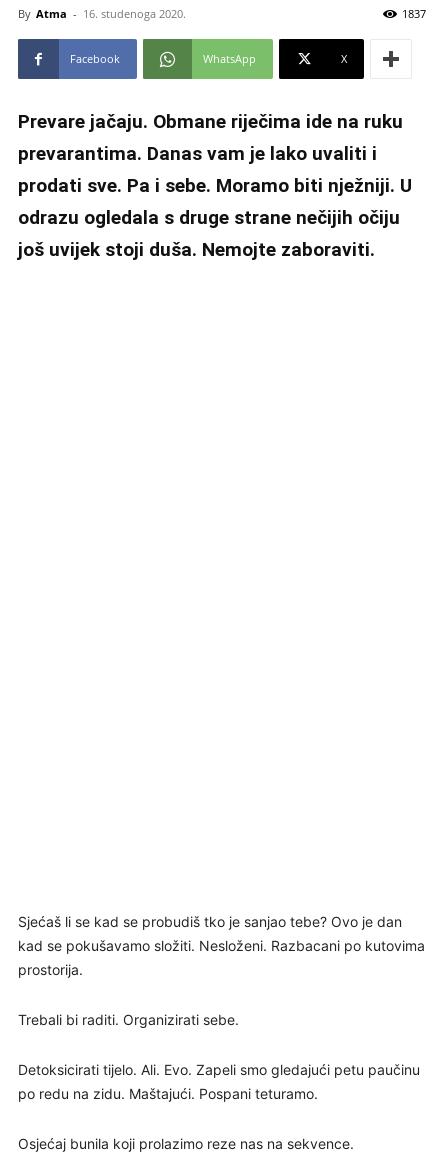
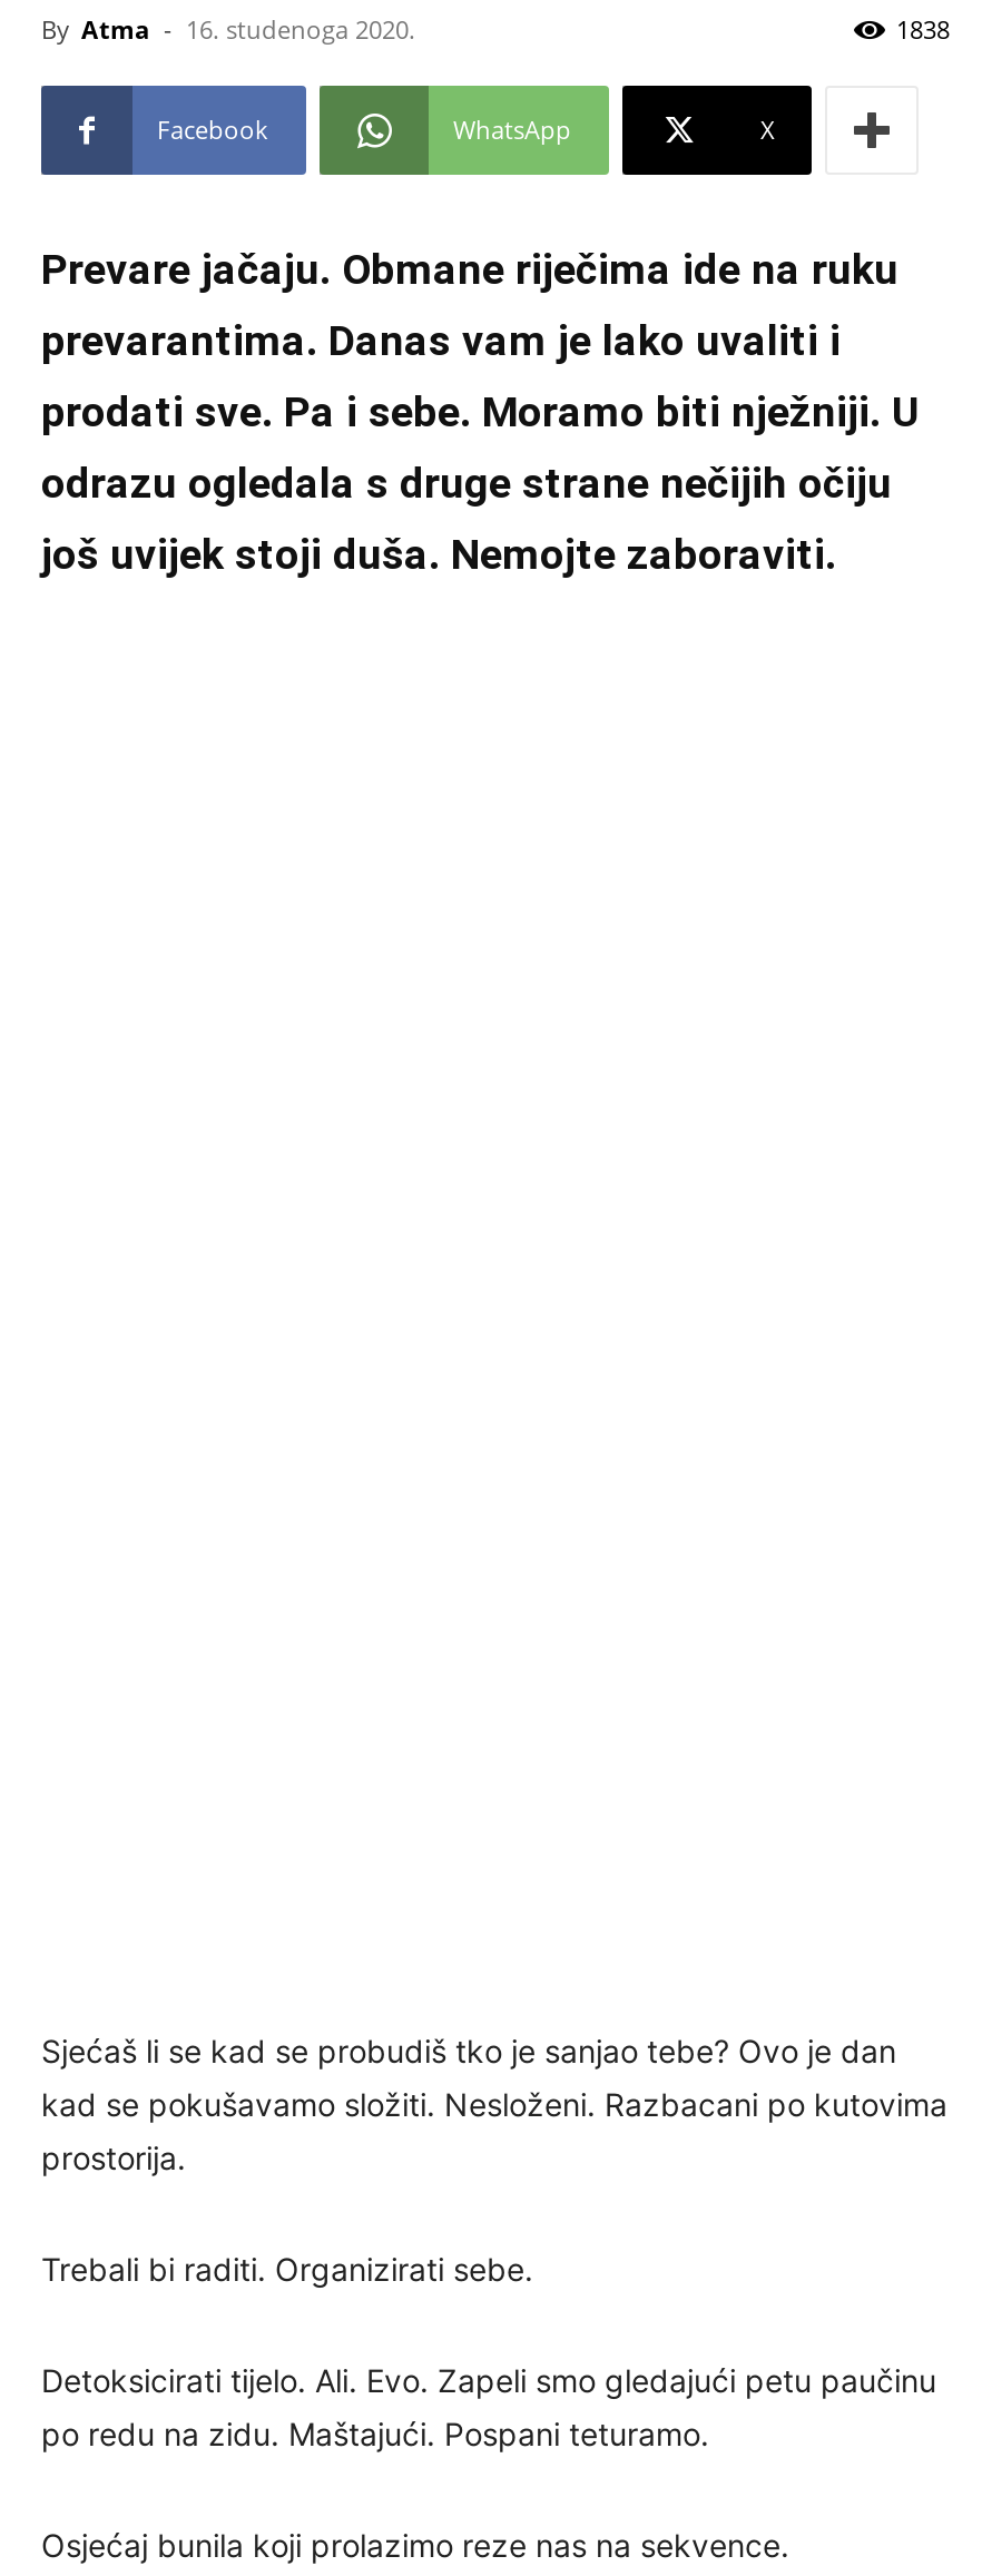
- 1837
+ 1838
